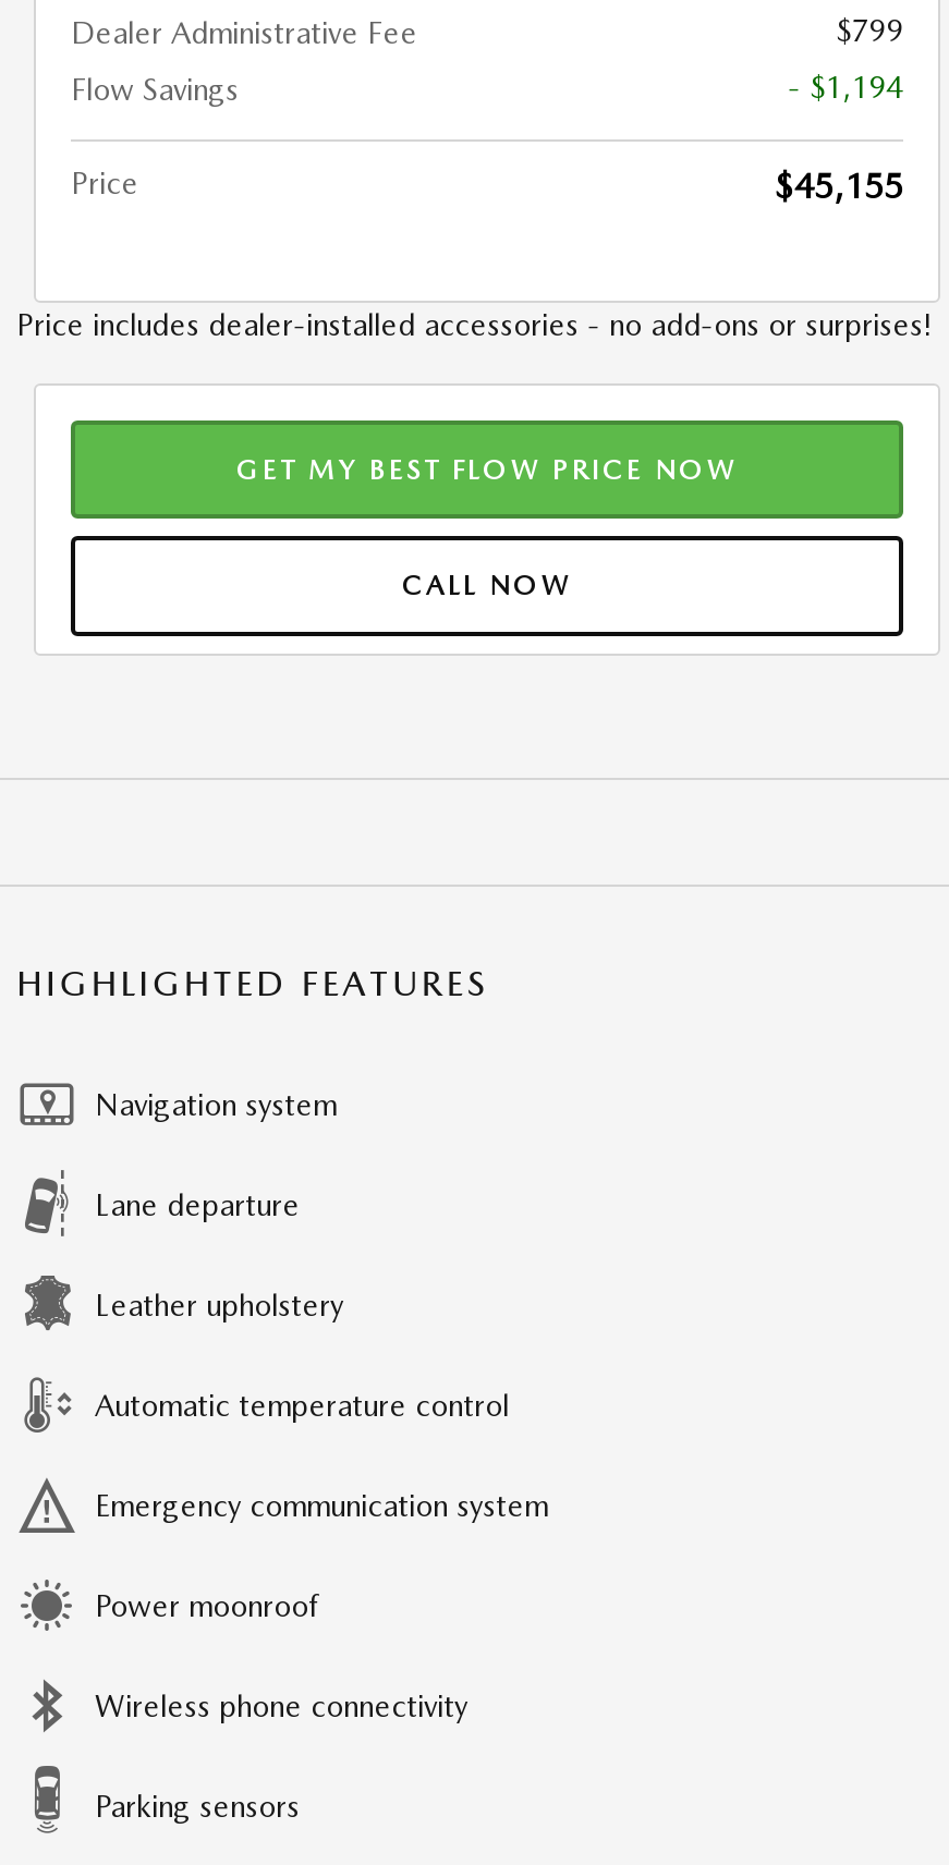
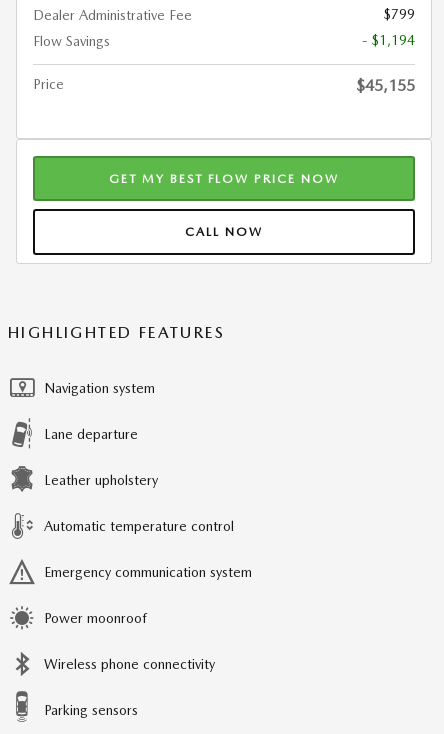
- Price includes dealer-installed accessories - no add-ons or surprises!
